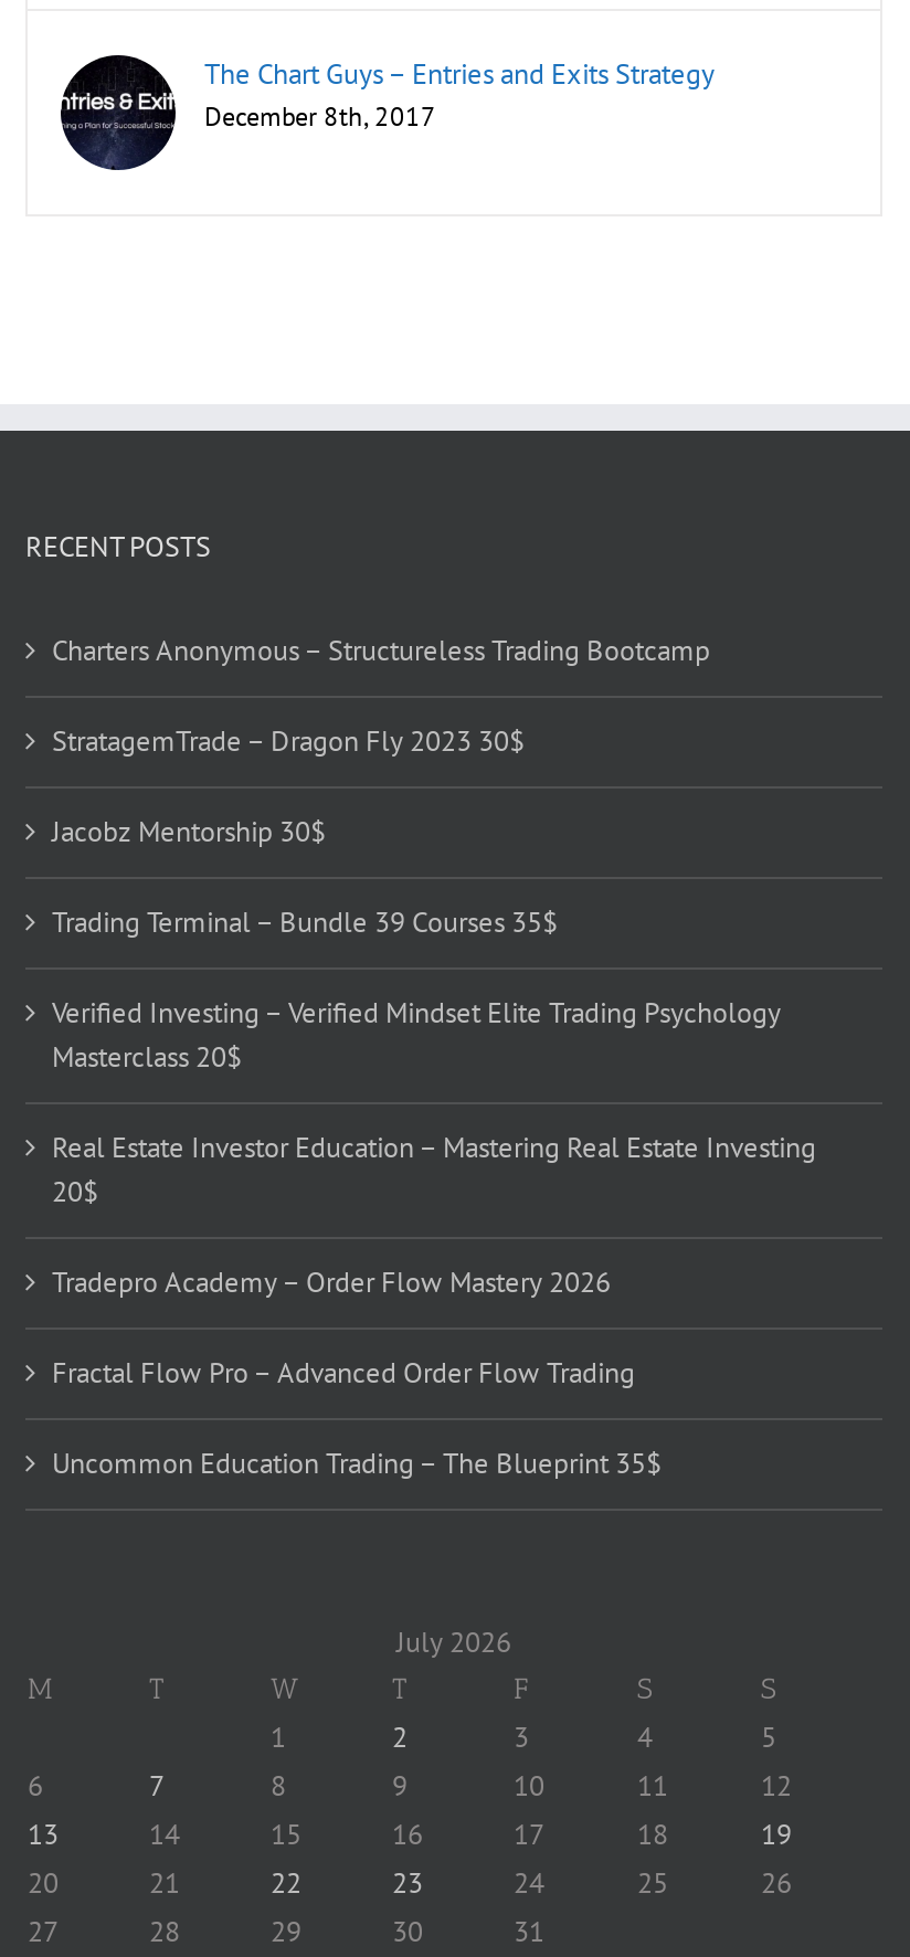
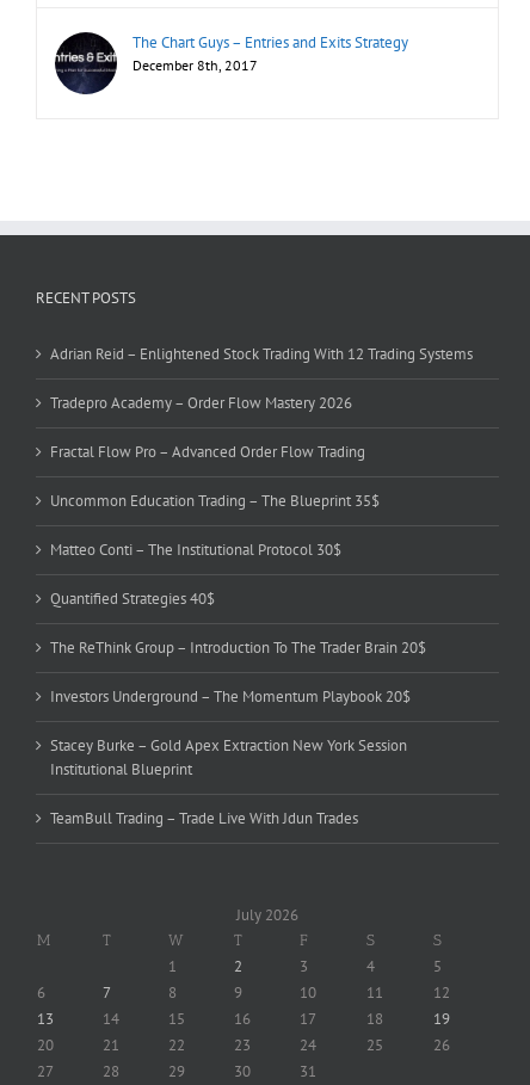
- Charters Anonymous – Structureless Trading Bootcamp
- StratagemTrade – Dragon Fly 2023 30$
- Jacobz Mentorship 30$
- Trading Terminal – Bundle 39 Courses 35$
- Verified Investing – Verified Mindset Elite Trading Psychology
- Masterclass 20$
- Real Estate Investor Education – Mastering Real Estate Investing
- 20$
+ Adrian Reid – Enlightened Stock Trading With 12 Trading Systems

moved up: Tradepro Academy – Order Flow Mastery 2026 | Fractal Flow Pro – Advanced Order Flow Trading | Uncommon Education Trading – The Blueprint 35$

+ Matteo Conti – The Institutional Protocol 30$
+ Quantified Strategies 40$
+ The ReThink Group – Introduction To The Trader Brain 20$
+ Investors Underground – The Momentum Playbook 20$
+ Stacey Burke – Gold Apex Extraction New York Session
+ Institutional Blueprint
+ TeamBull Trading – Trade Live With Jdun Trades
